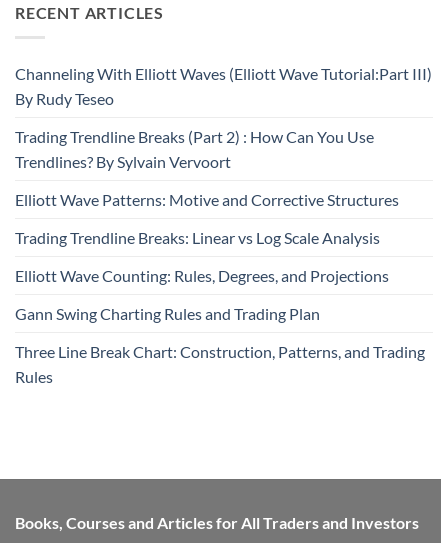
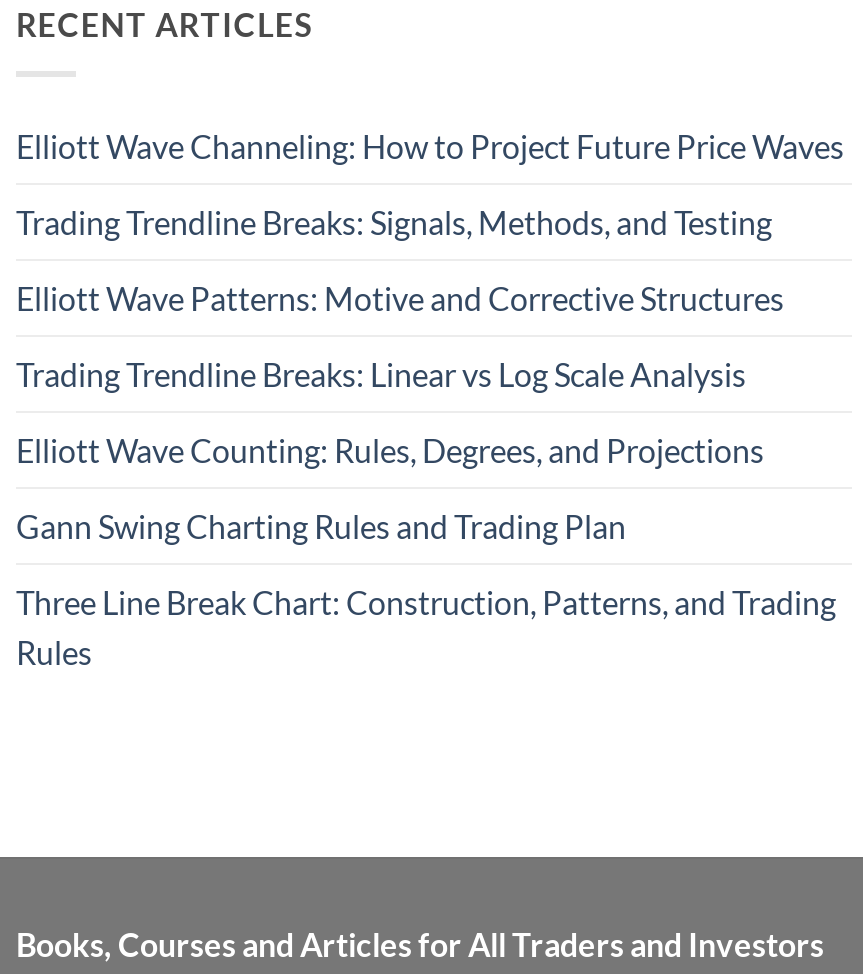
- Channeling With Elliott Waves (Elliott Wave Tutorial:Part III)
- By Rudy Teseo
+ Elliott Wave Channeling: How to Project Future Price Waves

- Trading Trendline Breaks (Part 2) : How Can You Use
- Trendlines? By Sylvain Vervoort
+ Trading Trendline Breaks: Signals, Methods, and Testing
